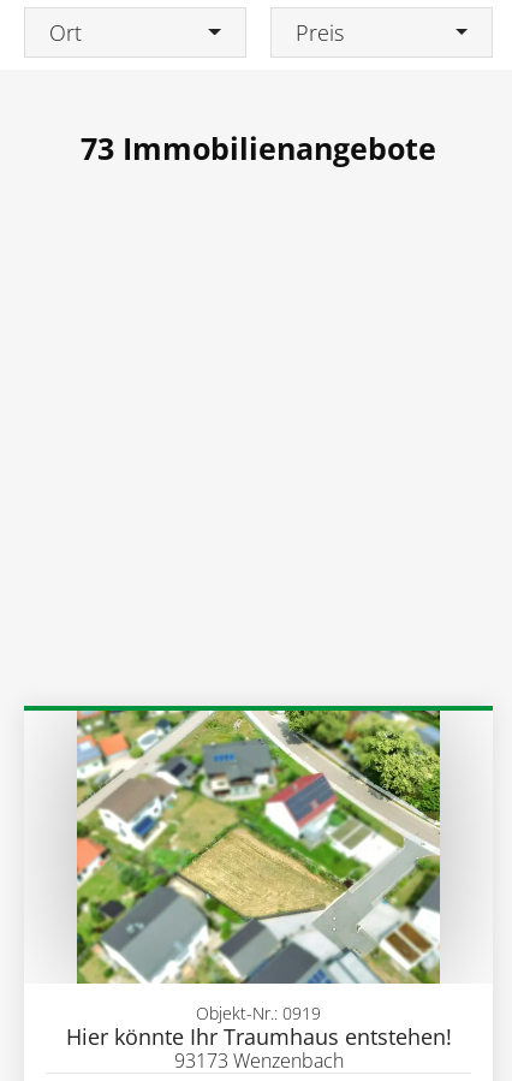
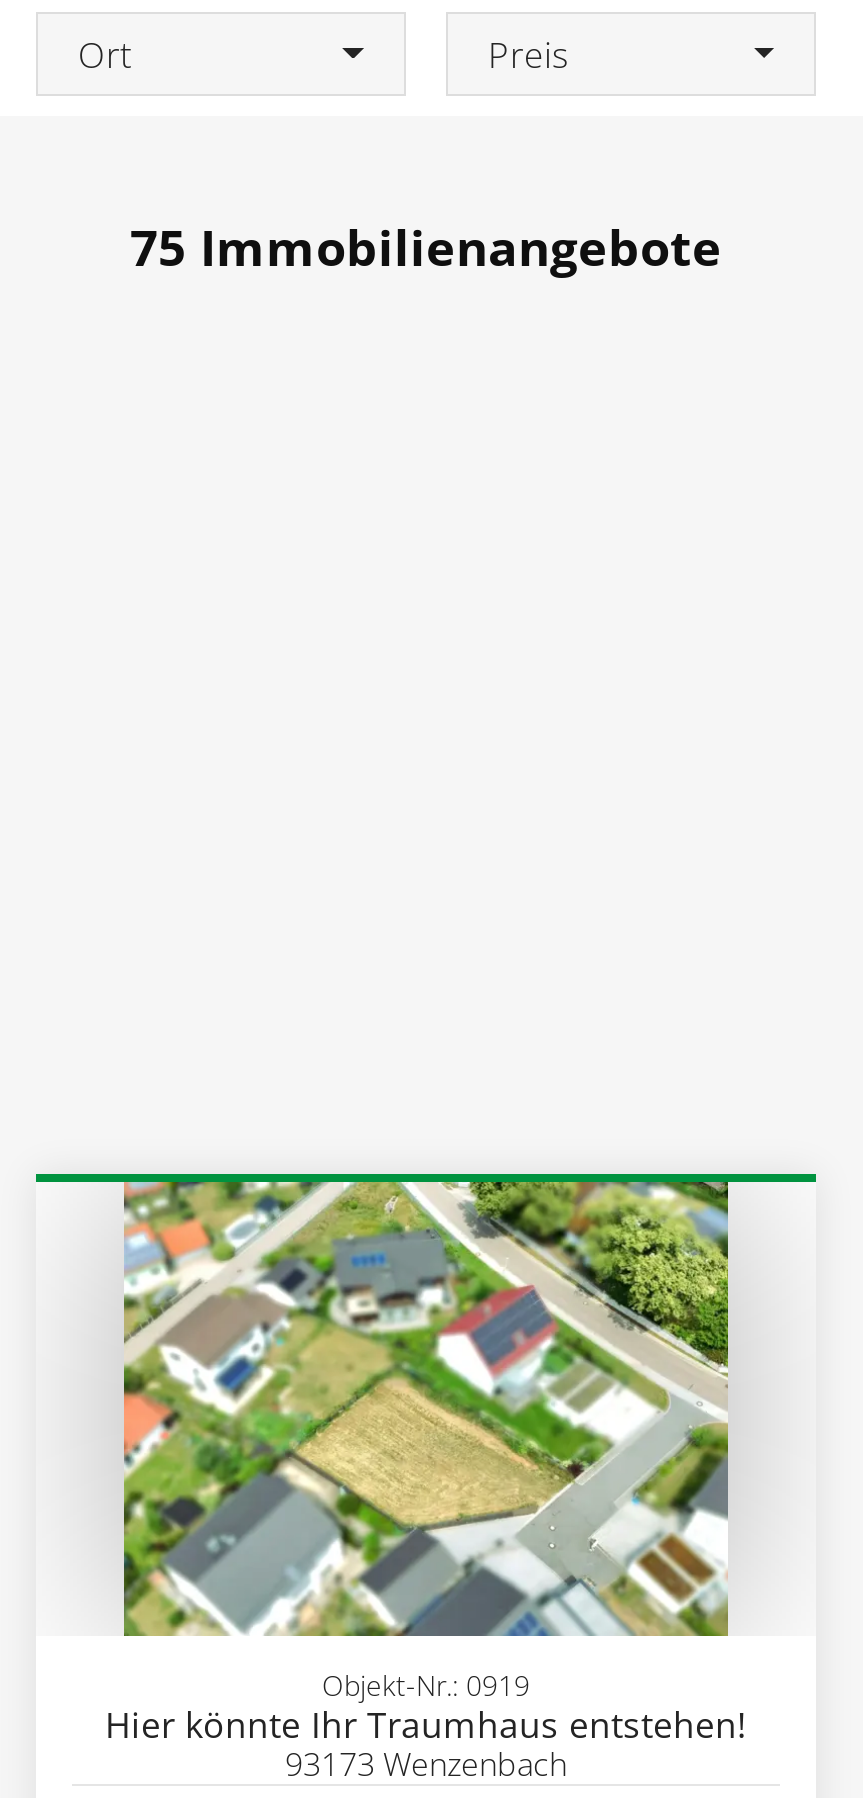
- 73 Immobilienangebote
+ 75 Immobilienangebote
